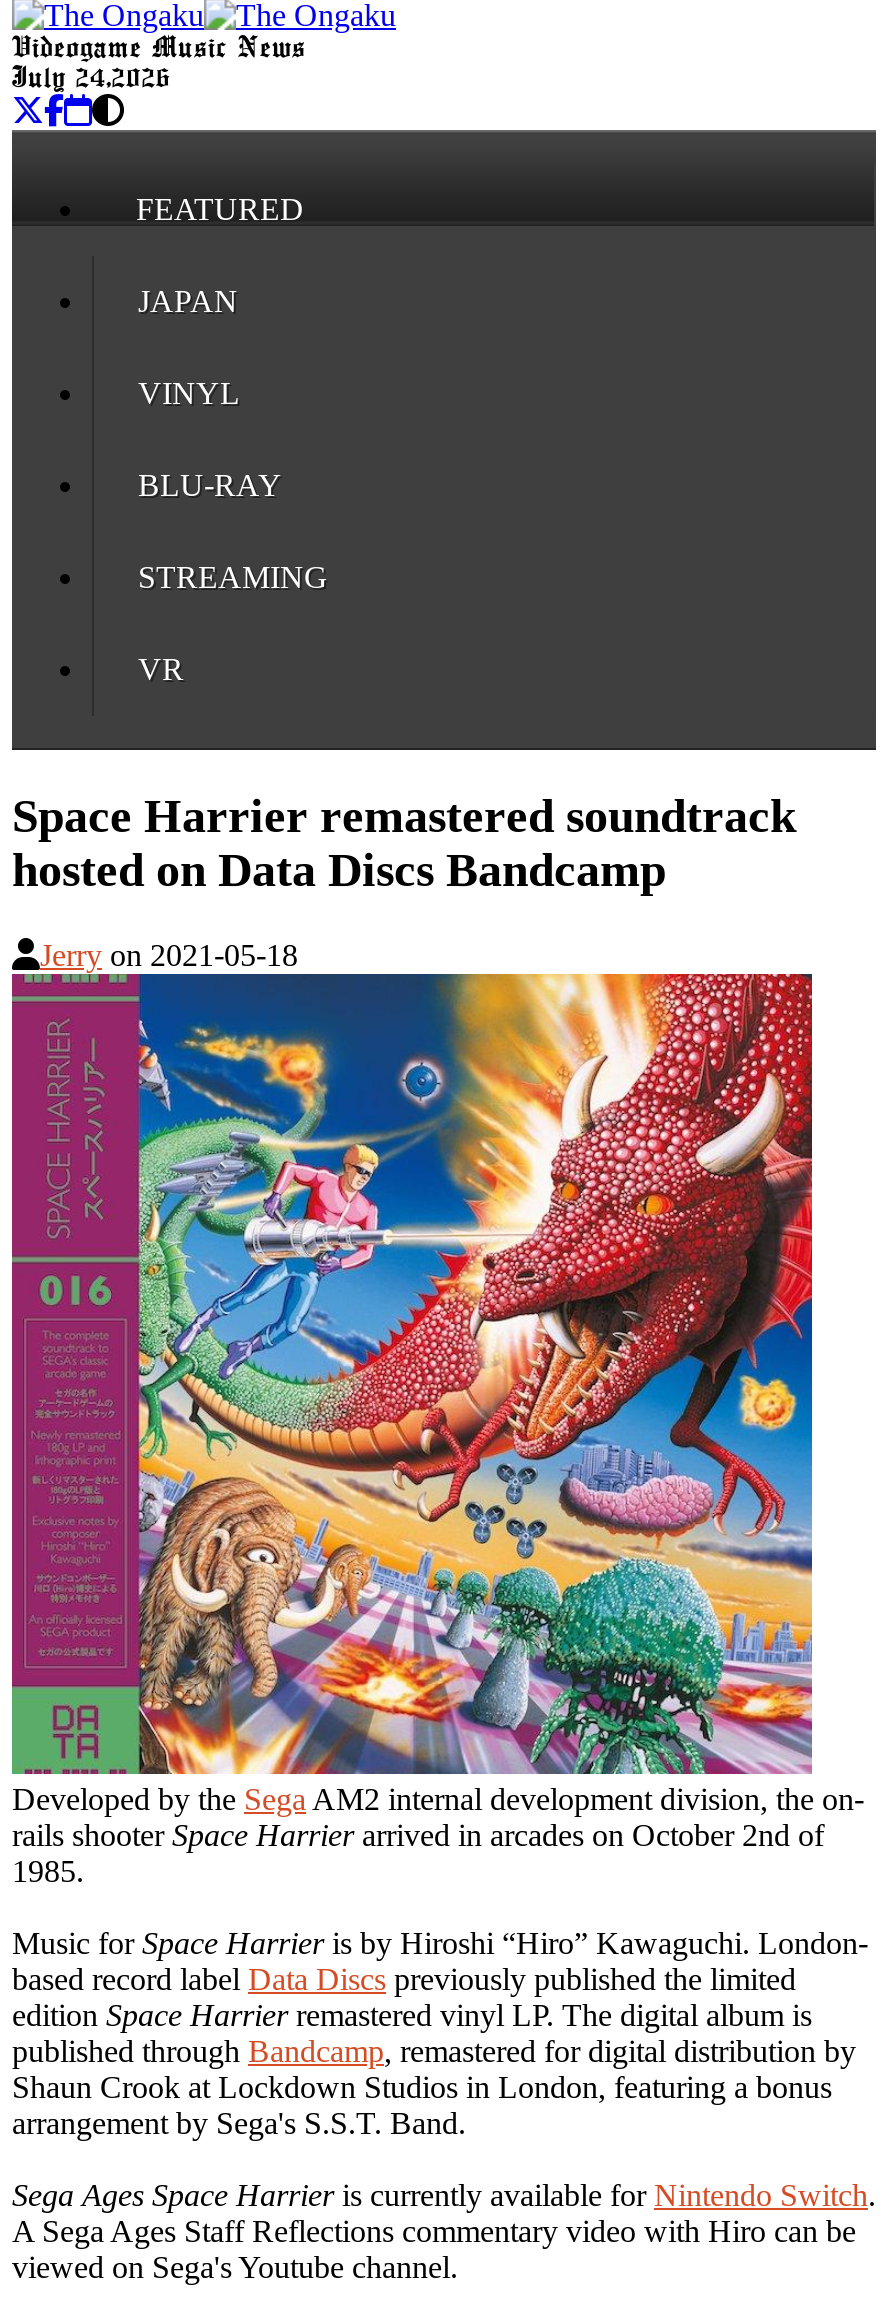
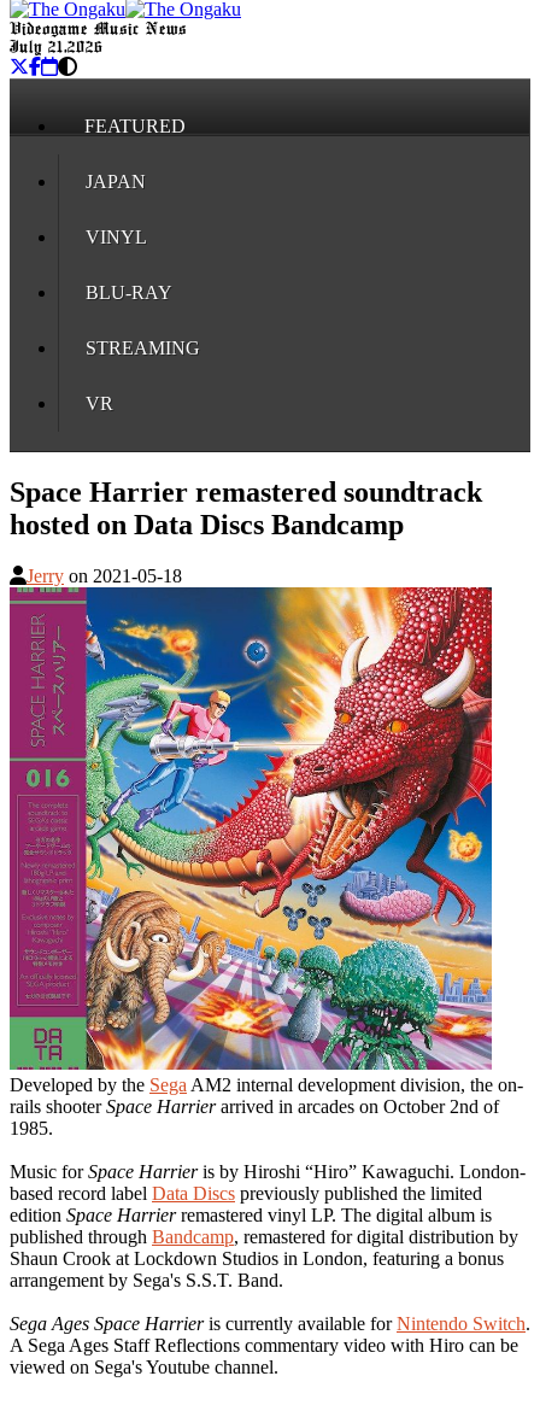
- July 24, 2026
+ July 21, 2026
